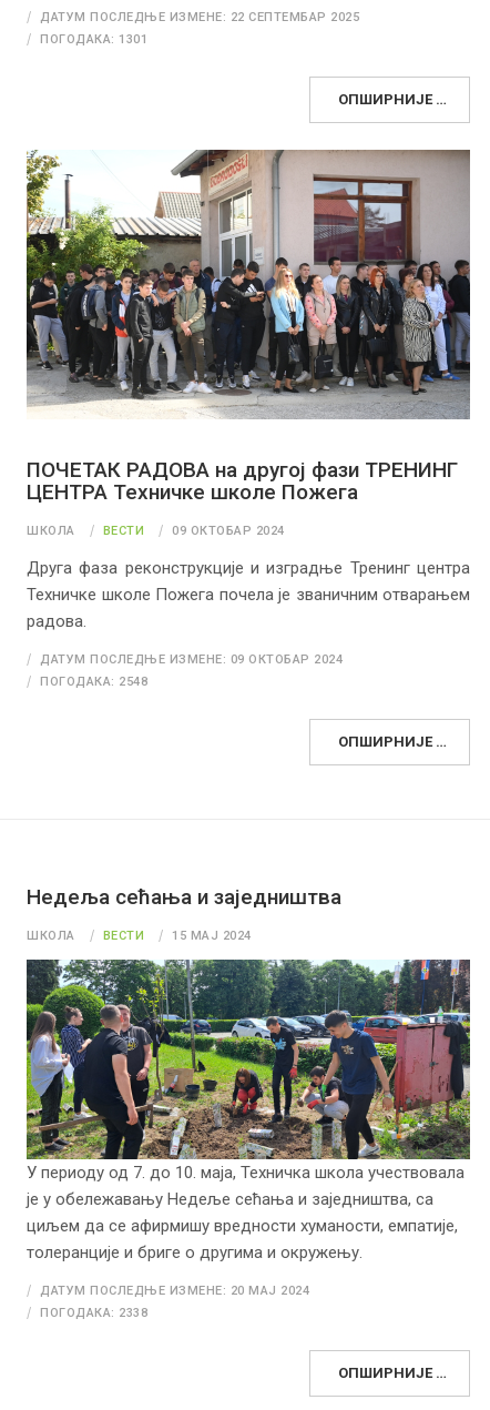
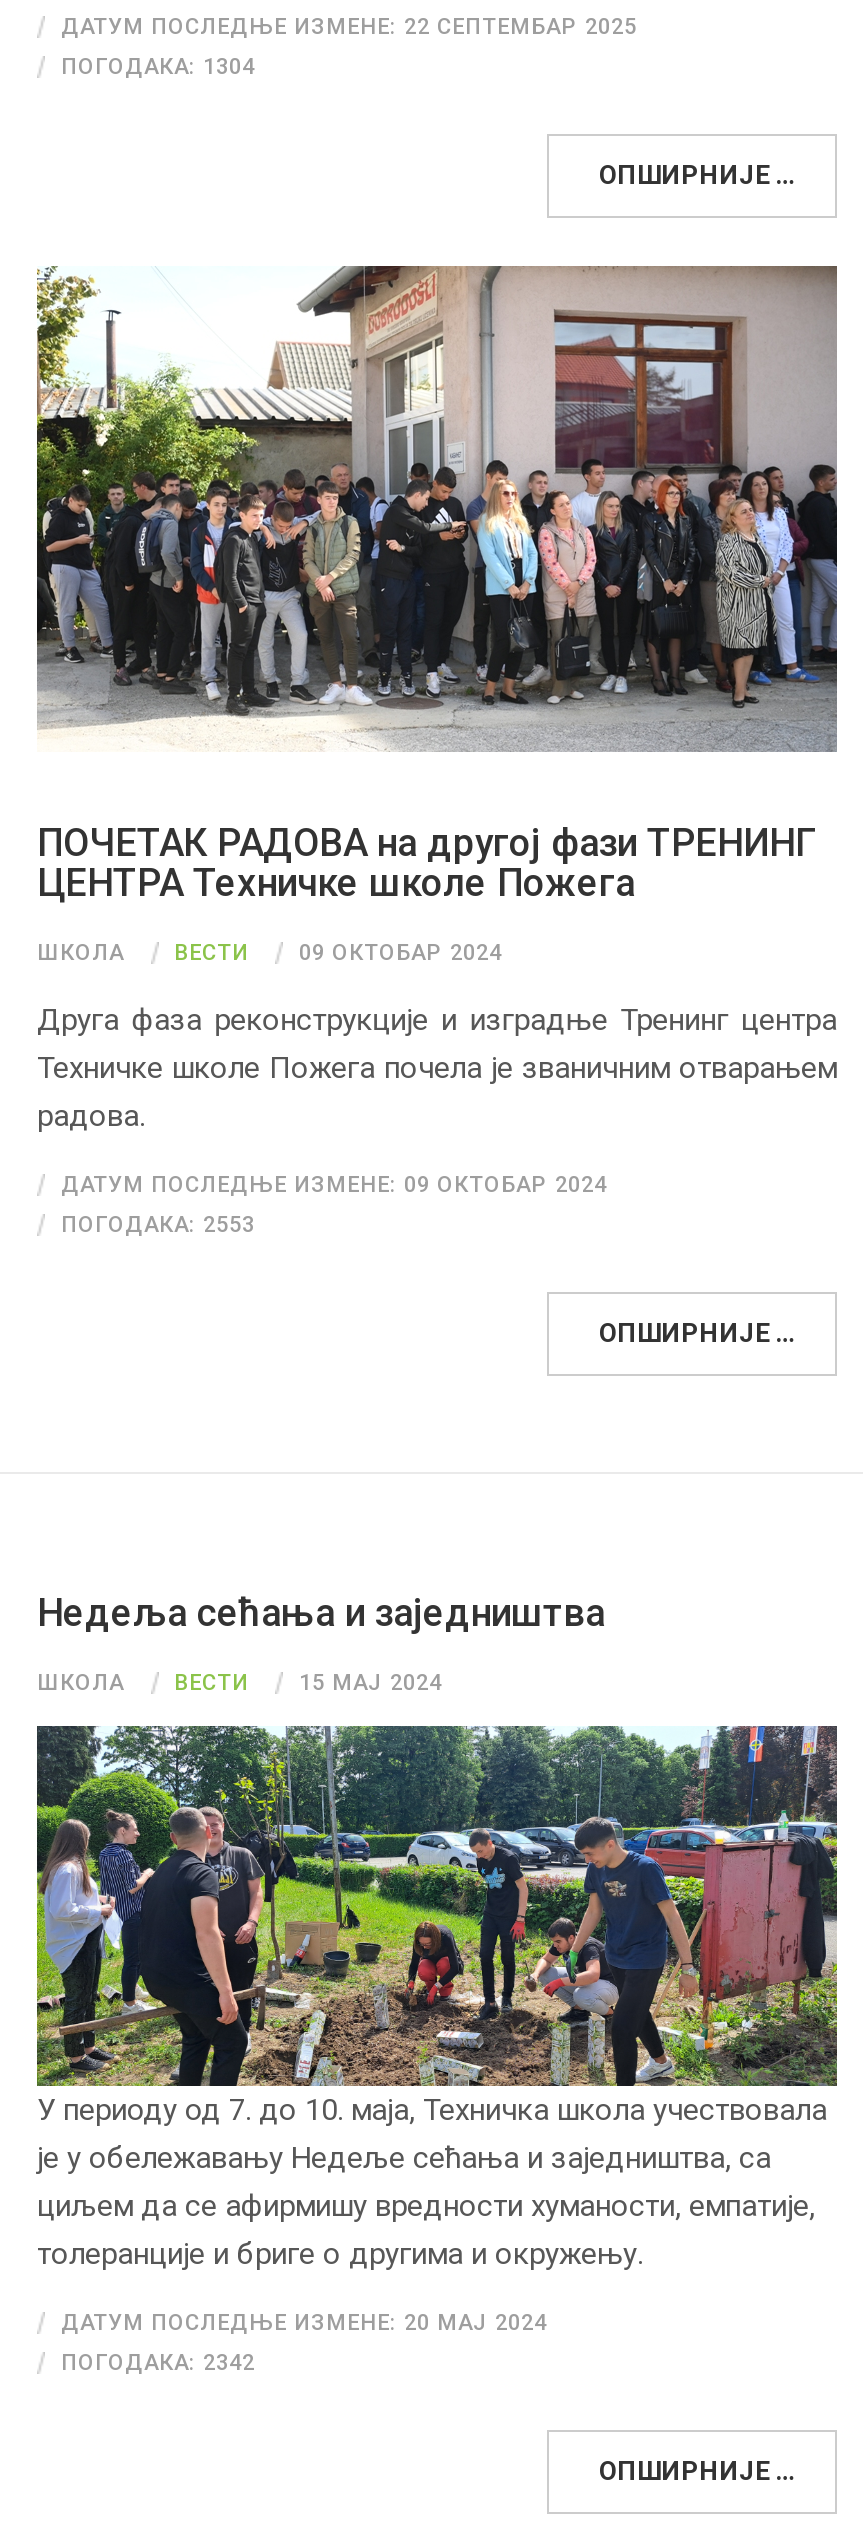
- ПОГОДАКА: 1301
+ ПОГОДАКА: 1304

- ПОГОДАКА: 2548
+ ПОГОДАКА: 2553

- ПОГОДАКА: 2338
+ ПОГОДАКА: 2342
